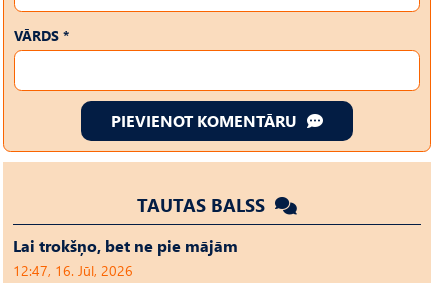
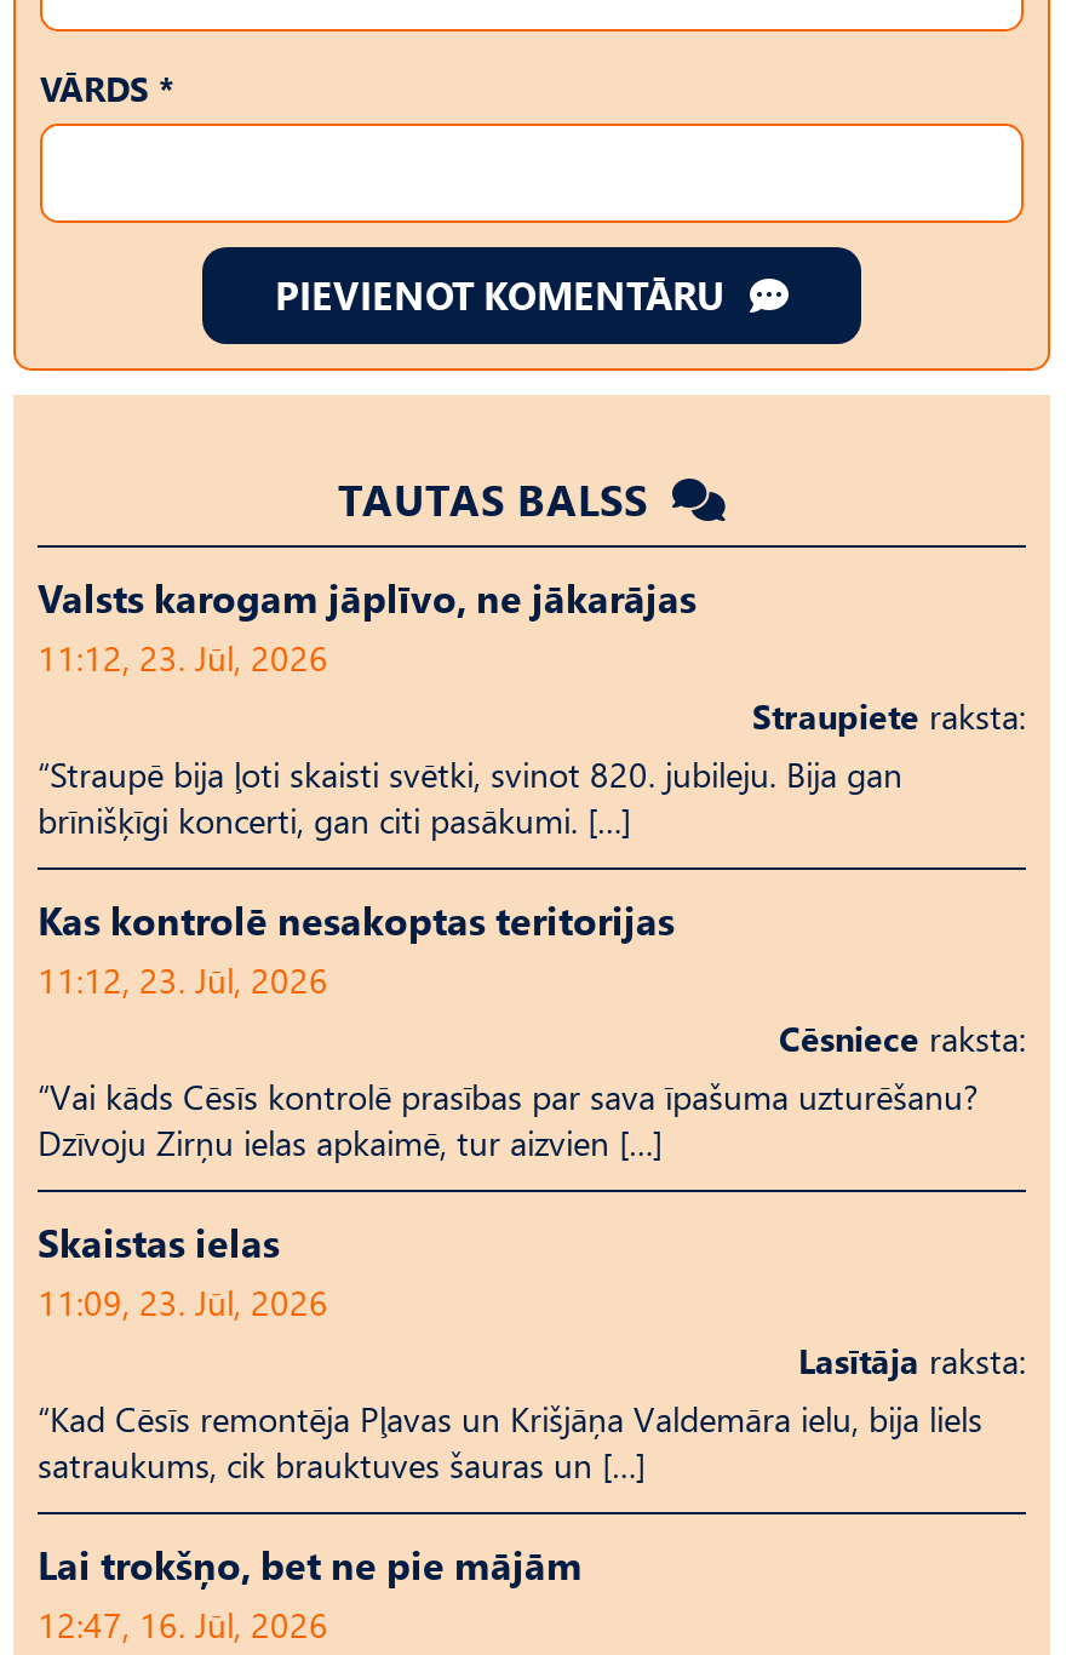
+ Valsts karogam jāplīvo, ne jākarājas
+ 11:12, 23. Jūl, 2026
+ Straupiete raksta:
+ “Straupē bija ļoti skaisti svētki, svinot 820. jubileju. Bija gan
+ brīnišķīgi koncerti, gan citi pasākumi. […]
+ Kas kontrolē nesakoptas teritorijas
+ 11:12, 23. Jūl, 2026
+ Cēsniece raksta:
+ “Vai kāds Cēsīs kontrolē prasības par sava īpašuma uzturēšanu?
+ Dzīvoju Zirņu ielas apkaimē, tur aizvien […]
+ Skaistas ielas
+ 11:09, 23. Jūl, 2026
+ Lasītāja raksta:
+ “Kad Cēsīs remontēja Pļavas un Krišjāņa Valdemāra ielu, bija liels
+ satraukums, cik brauktuves šauras un […]
